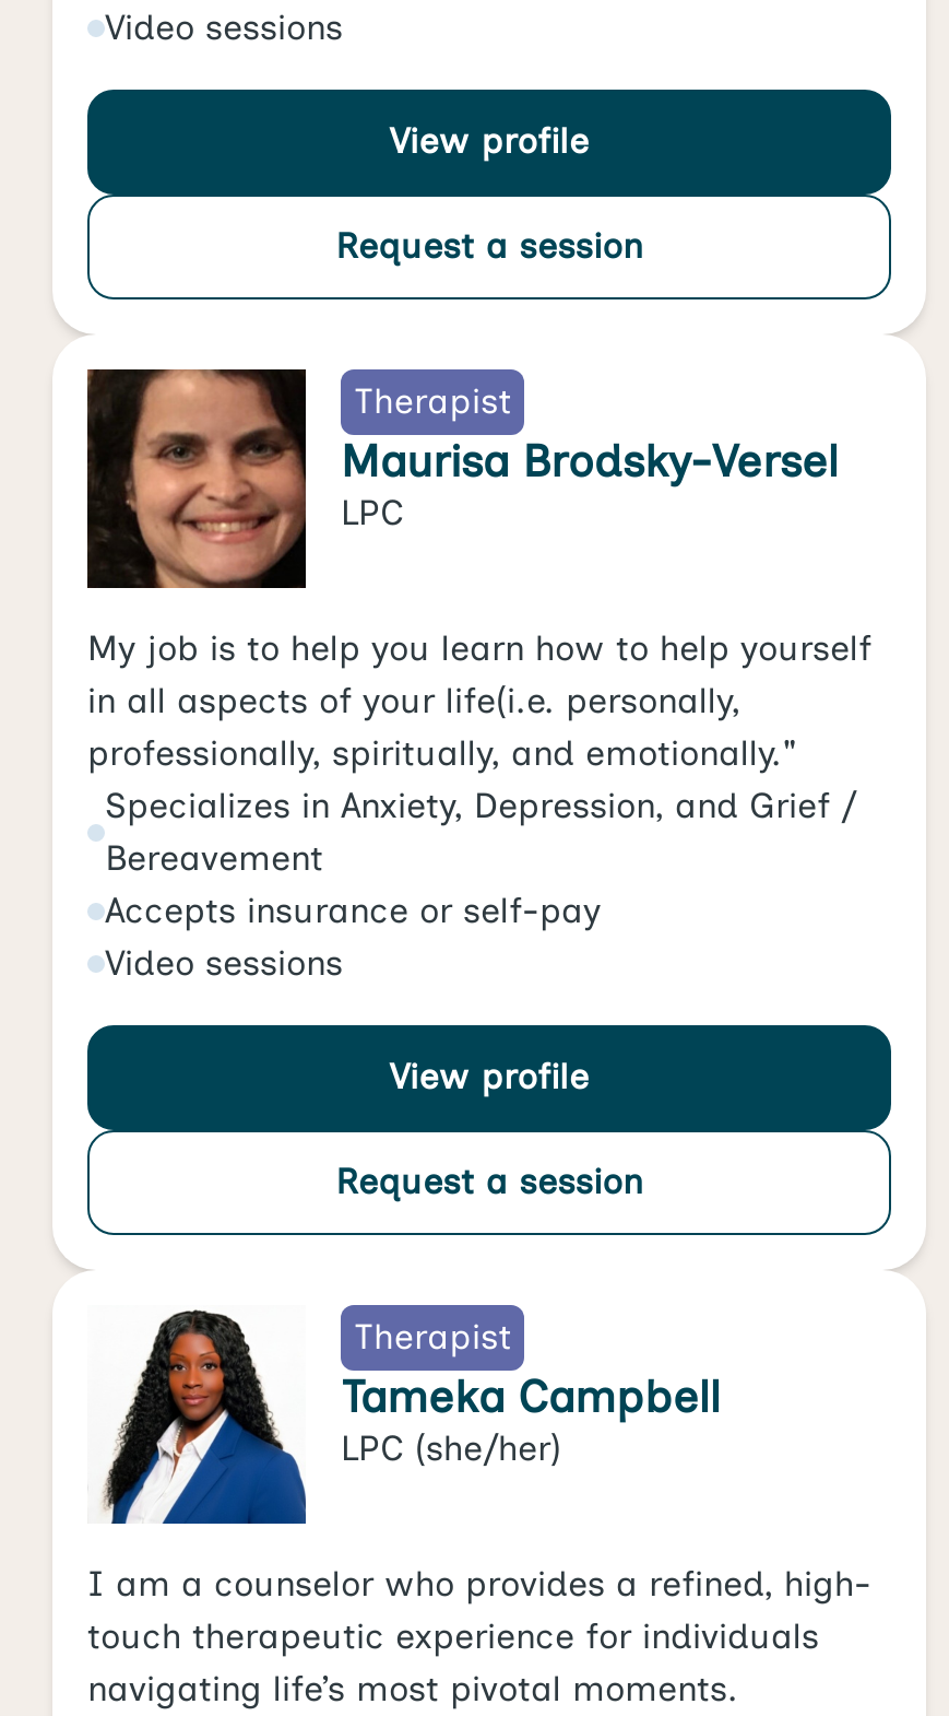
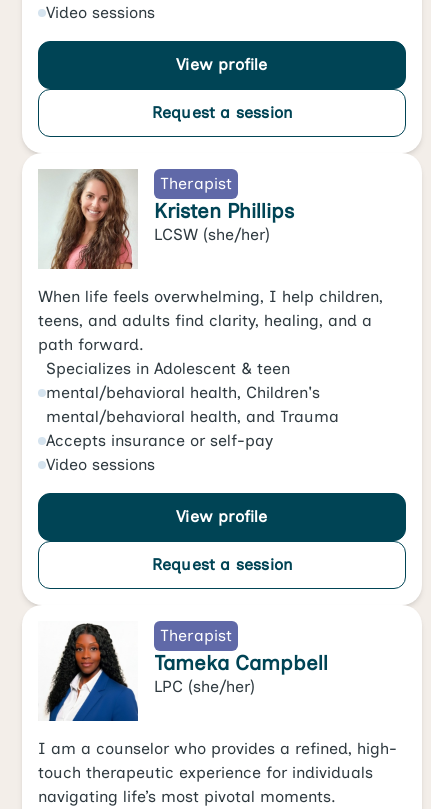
- [image]
- Maurisa Brodsky-Versel
- LPC
+ [image]
+ Kristen Phillips
+ LCSW (she/her)

- My job is to help you learn how to help yourself
- in all aspects of your life(i.e. personally,
- professionally, spiritually, and emotionally."
- Specializes in Anxiety, Depression, and Grief /
- Bereavement
+ When life feels overwhelming, I help children,
+ teens, and adults find clarity, healing, and a
+ path forward.
+ Specializes in Adolescent & teen
+ mental/behavioral health, Children's
+ mental/behavioral health, and Trauma
